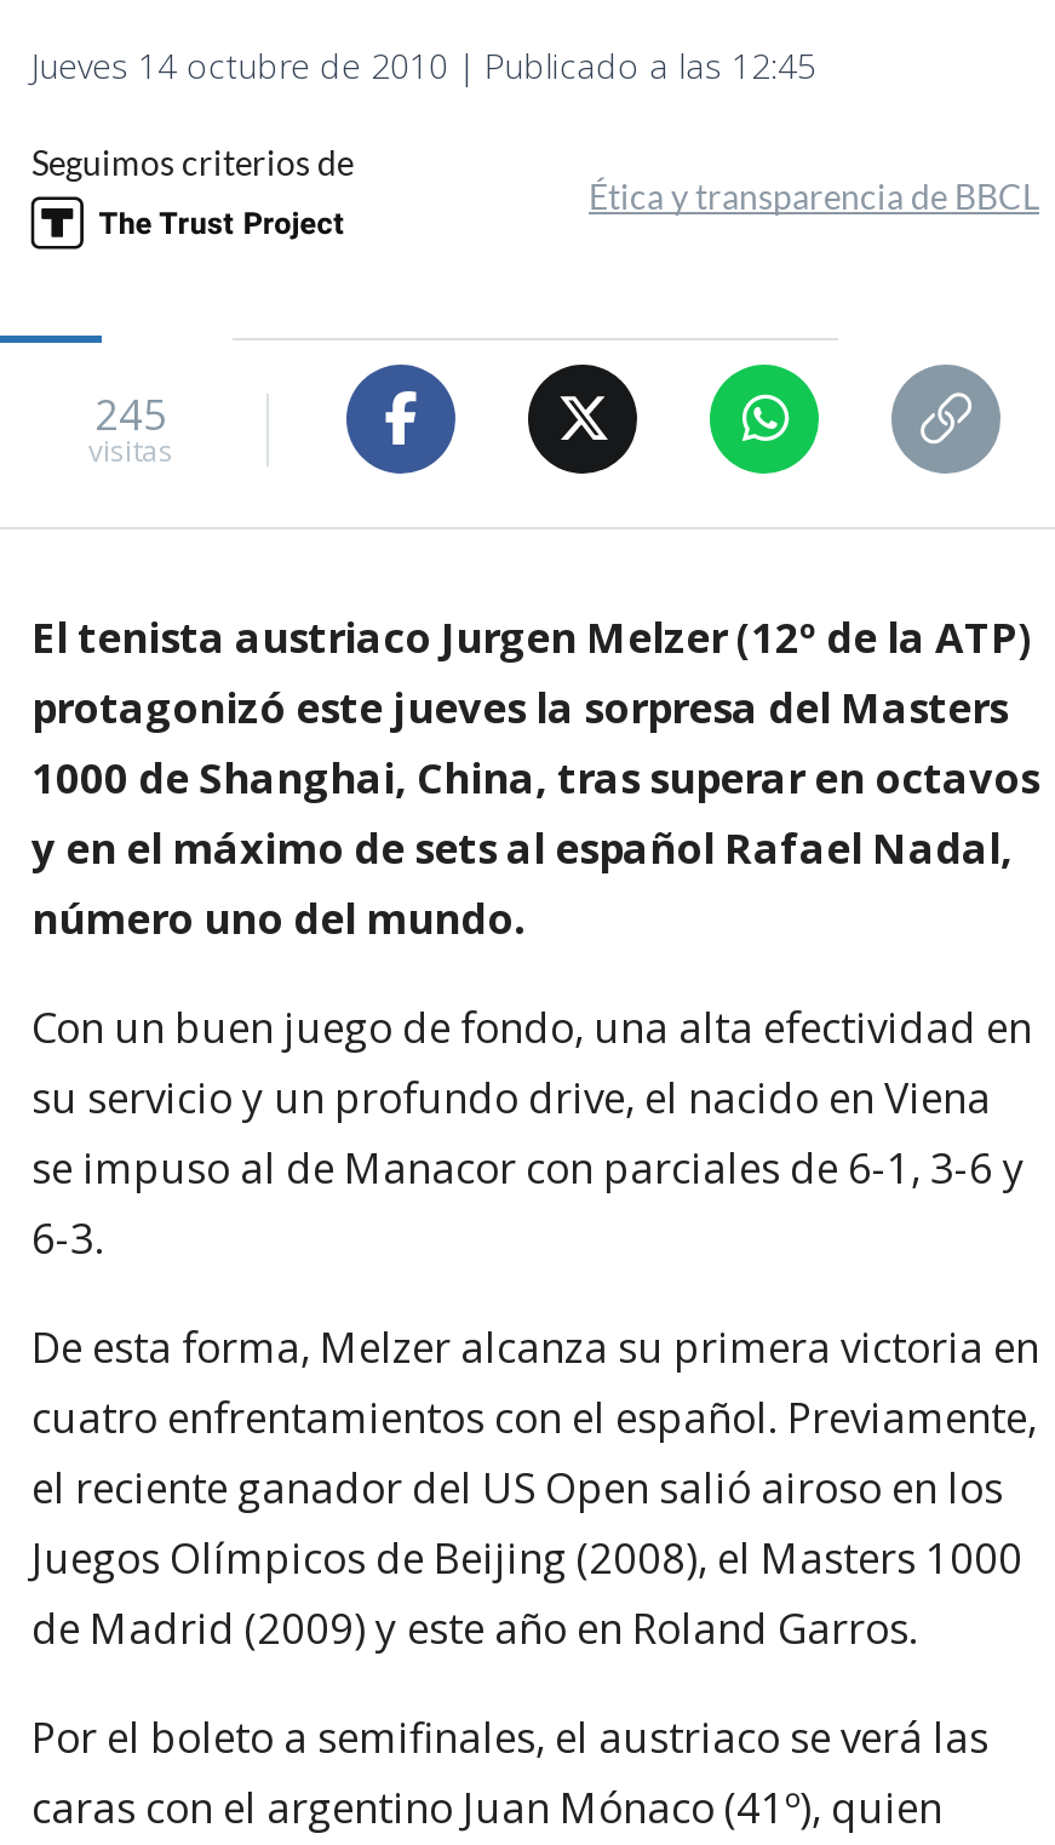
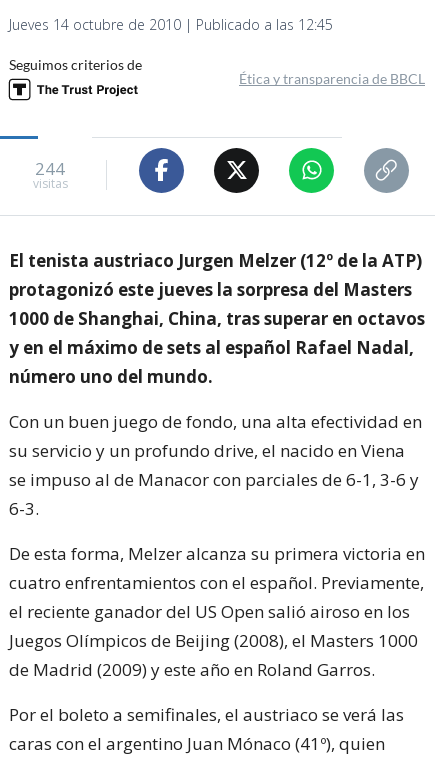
- 245
+ 244
